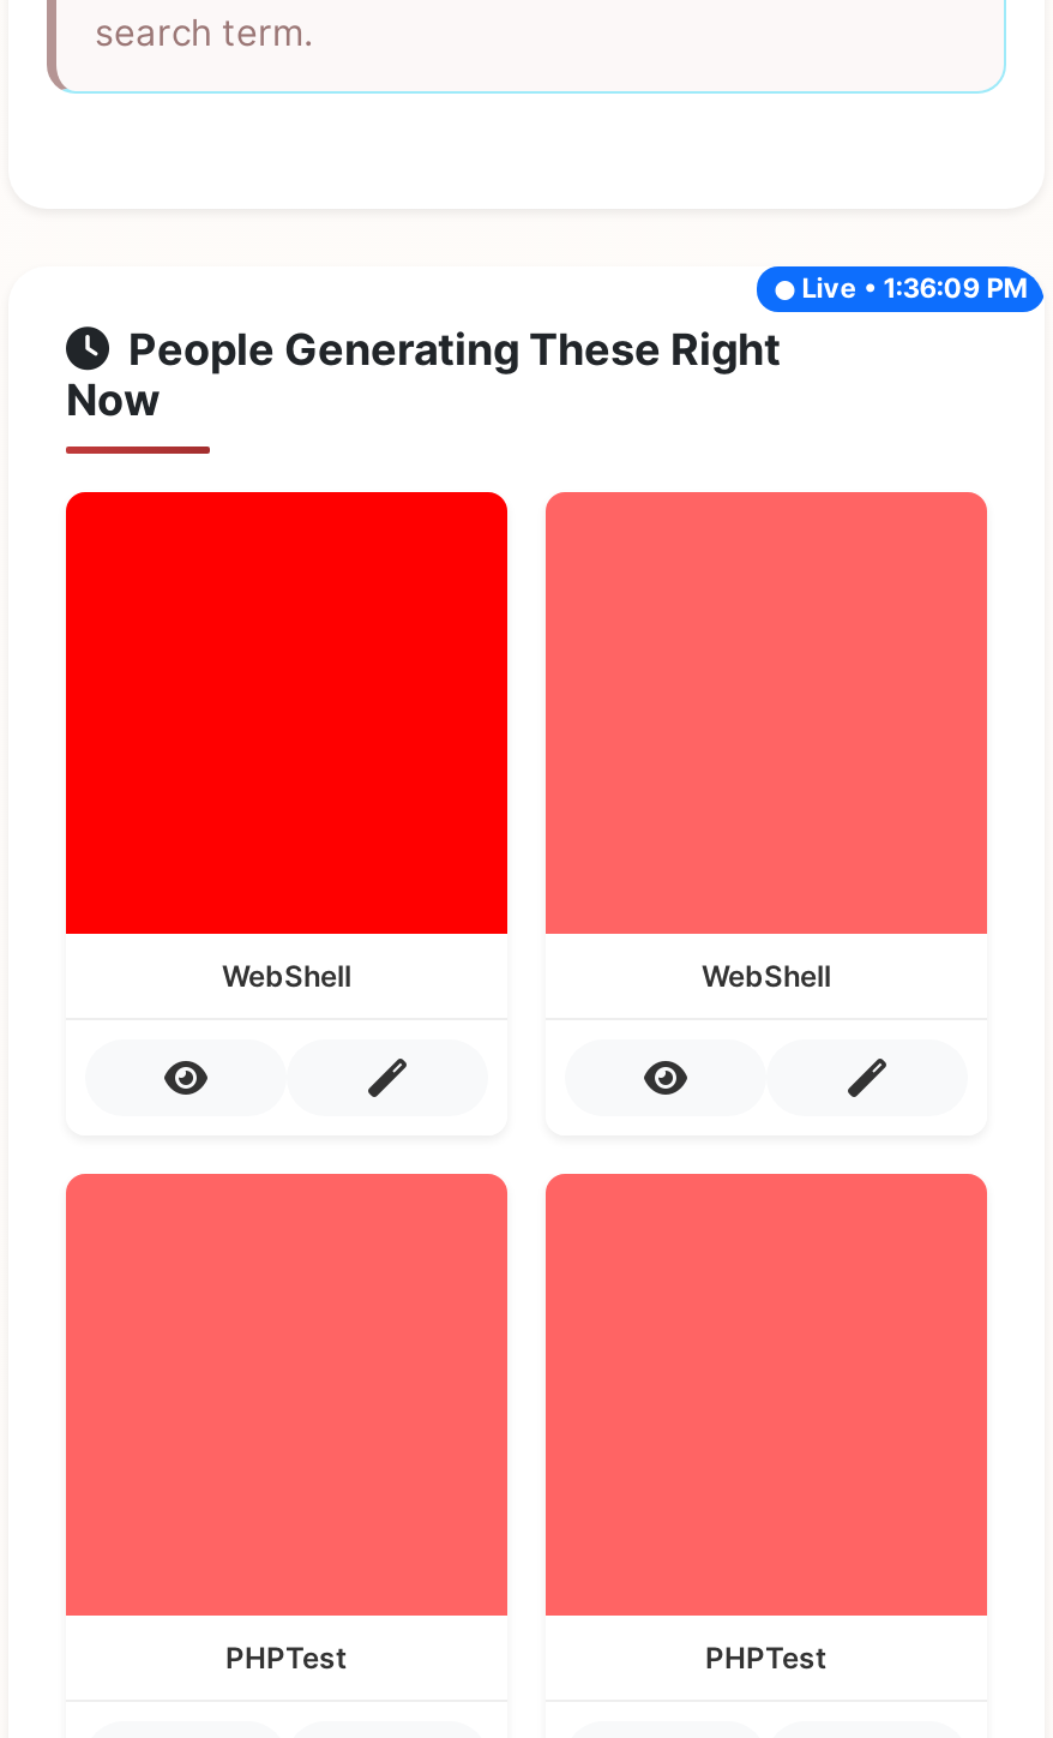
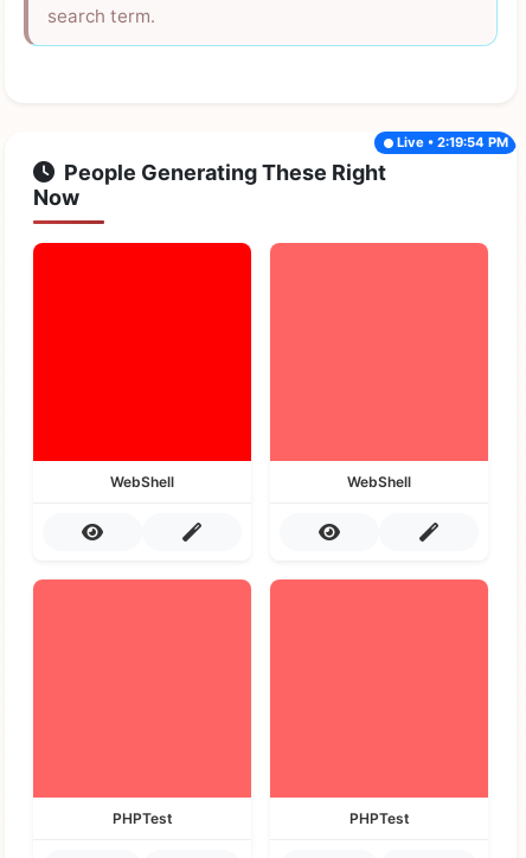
- Live • 1:36:09 PM
+ Live • 2:19:54 PM
